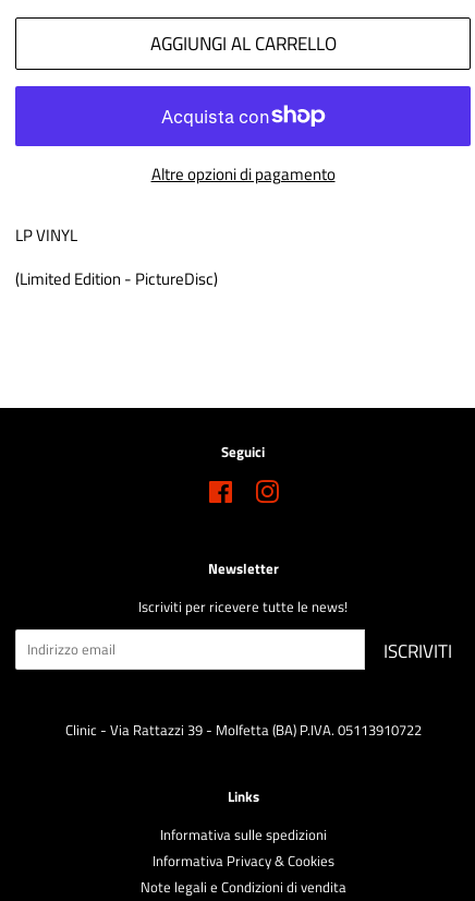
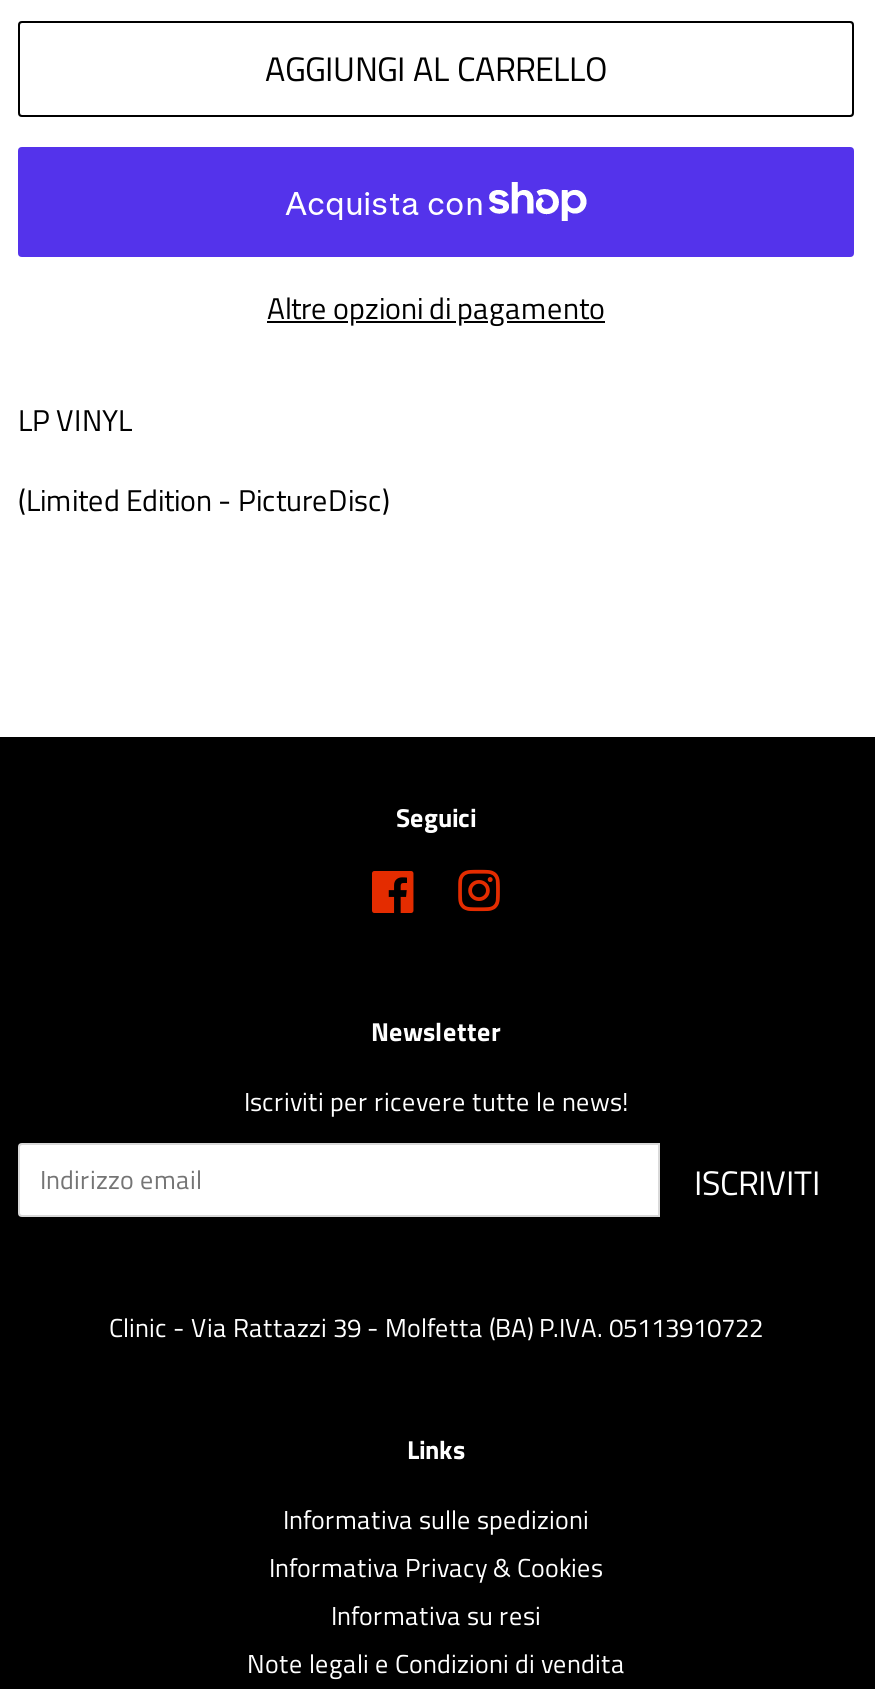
+ Informativa su resi
